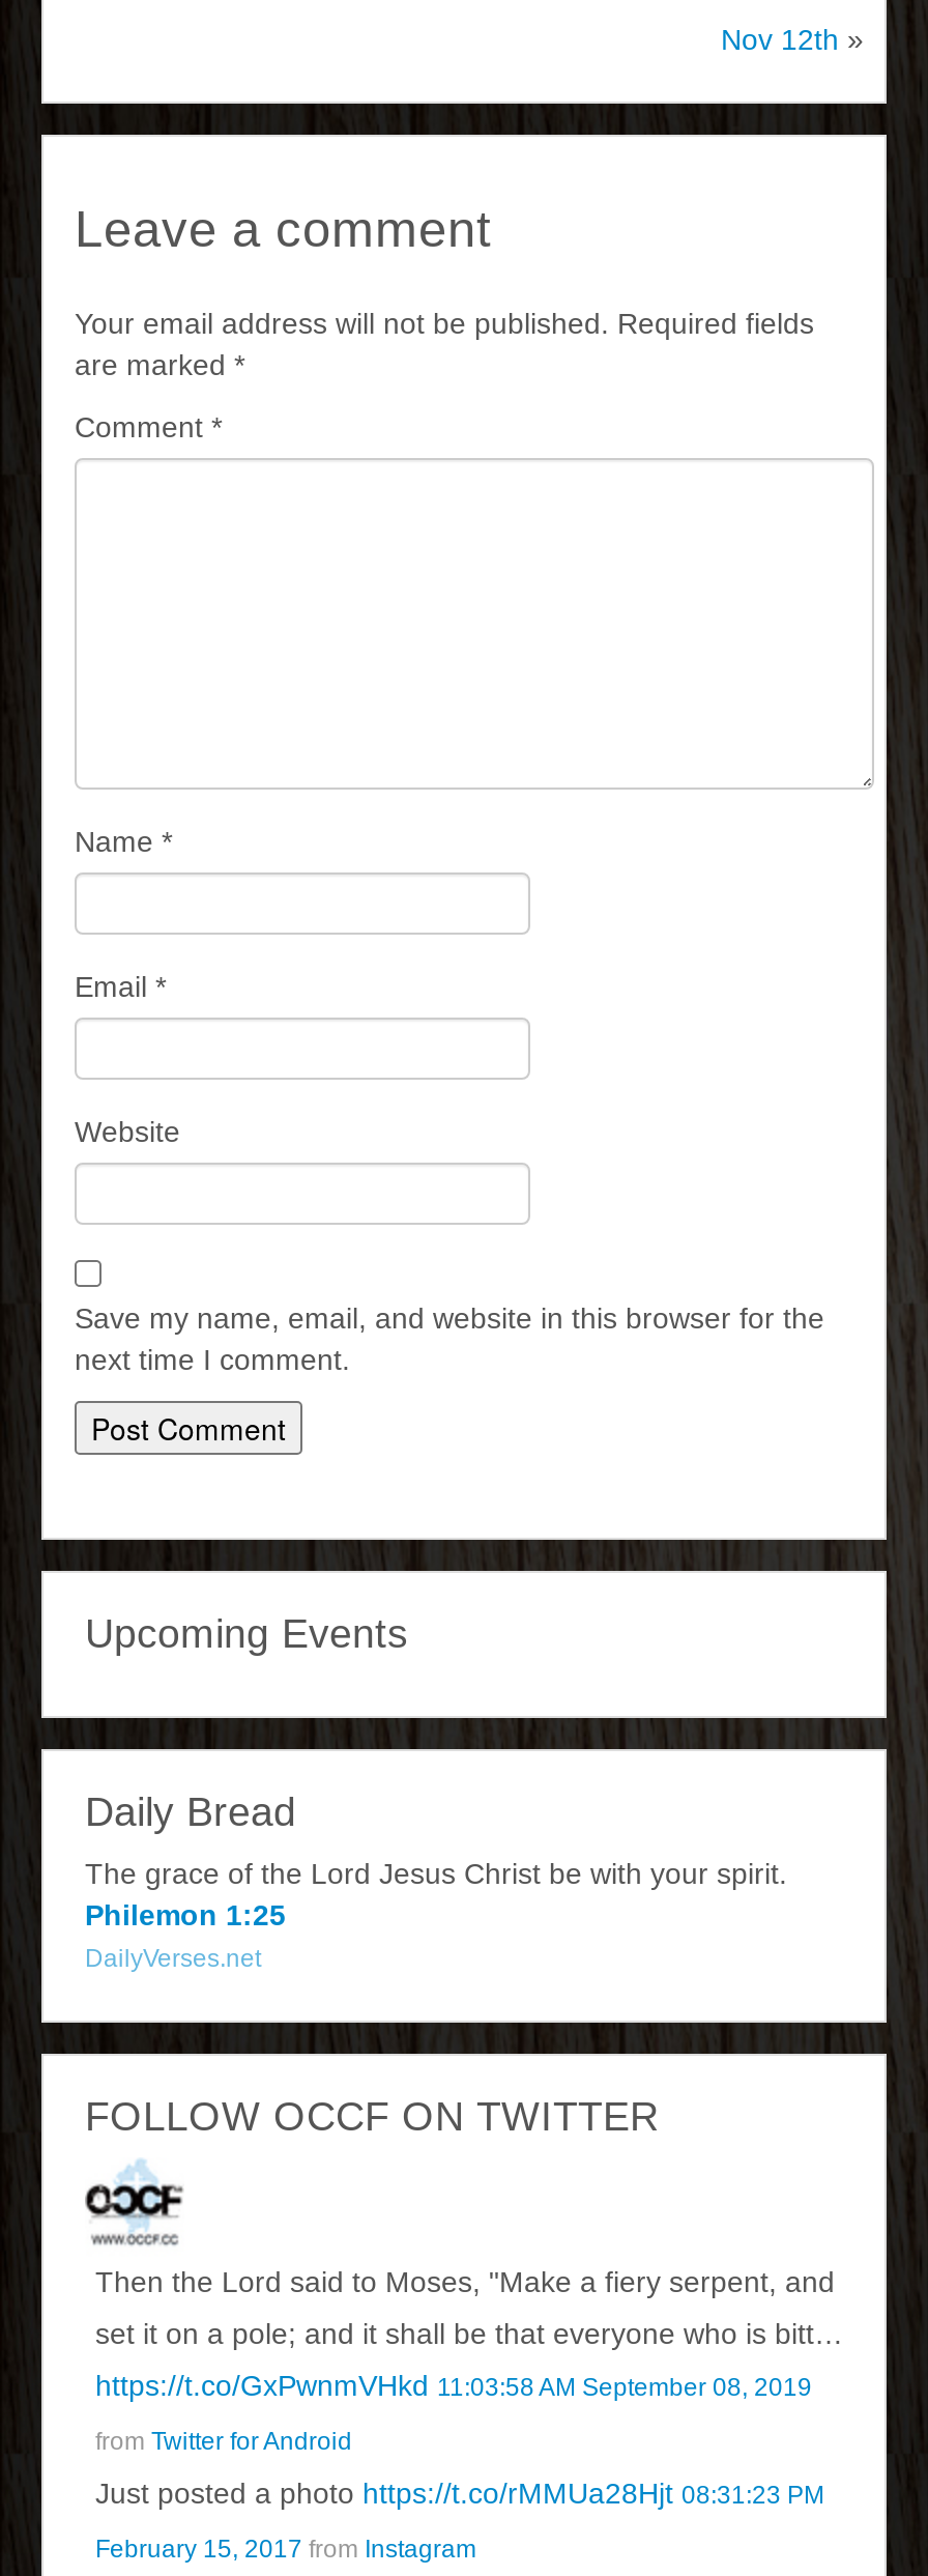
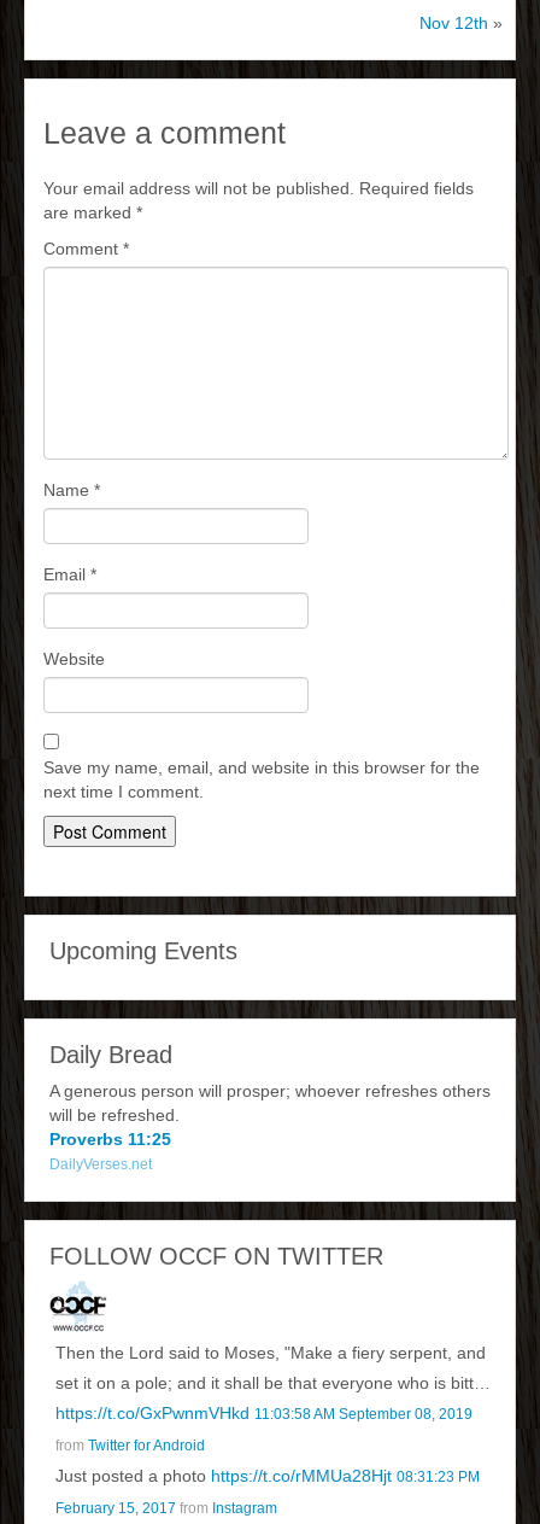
- The grace of the Lord Jesus Christ be with your spirit.
- Philemon 1:25
+ A generous person will prosper; whoever refreshes others
+ will be refreshed.
+ Proverbs 11:25
